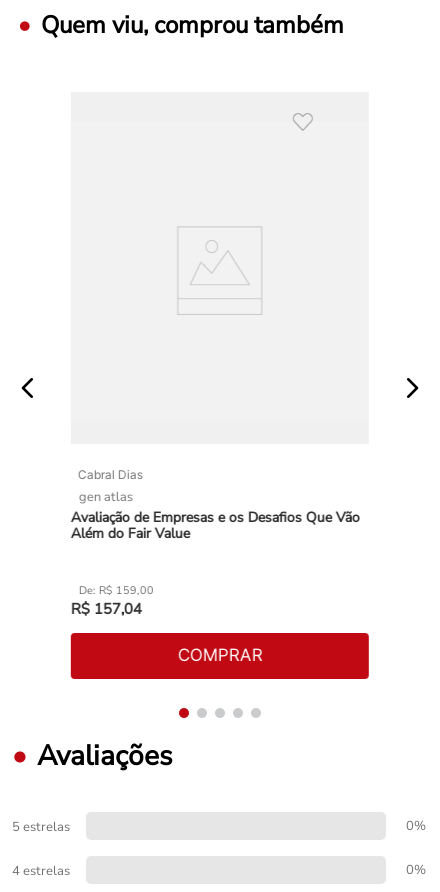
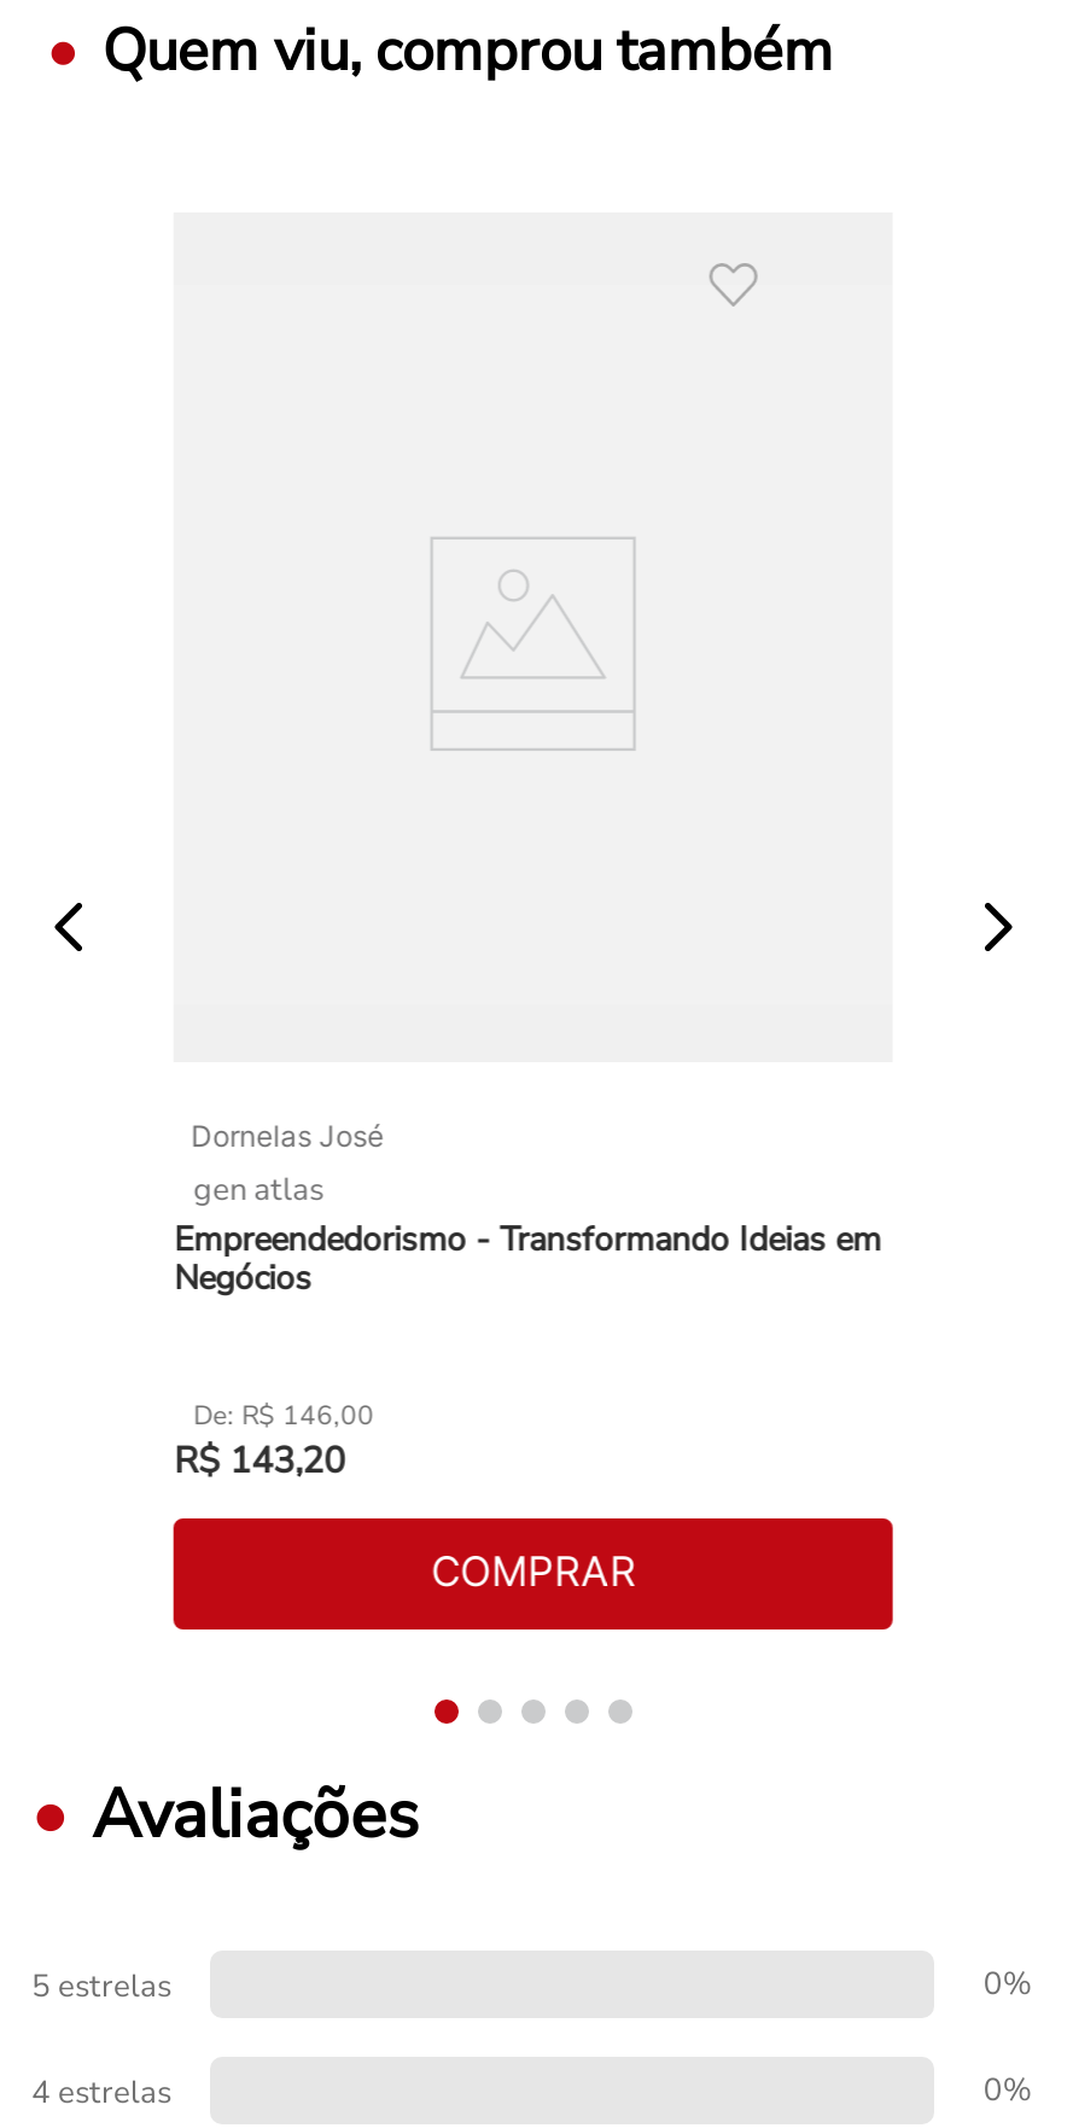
- Cabral Dias
+ Dornelas José

- Avaliação de Empresas e os Desafios Que Vão
- Além do Fair Value
+ Empreendedorismo - Transformando Ideias em
+ Negócios

- R$ 159,00
- R$ 157,04
+ R$ 146,00
+ R$ 143,20
